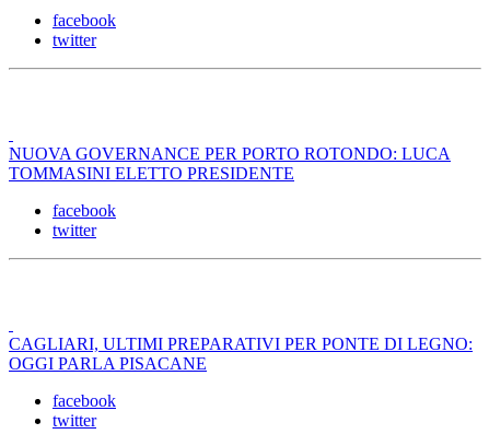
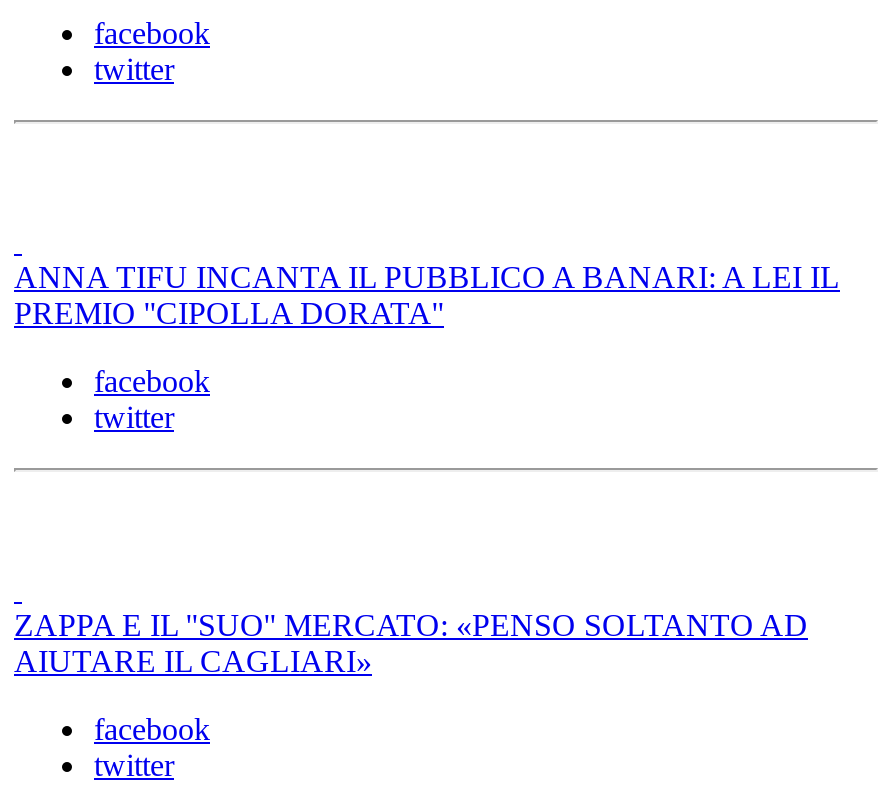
- NUOVA GOVERNANCE PER PORTO ROTONDO: LUCA
- TOMMASINI ELETTO PRESIDENTE
+ ANNA TIFU INCANTA IL PUBBLICO A BANARI: A LEI IL
+ PREMIO ''CIPOLLA DORATA''

- CAGLIARI, ULTIMI PREPARATIVI PER PONTE DI LEGNO:
- OGGI PARLA PISACANE
+ ZAPPA E IL ''SUO'' MERCATO: «PENSO SOLTANTO AD
+ AIUTARE IL CAGLIARI»
